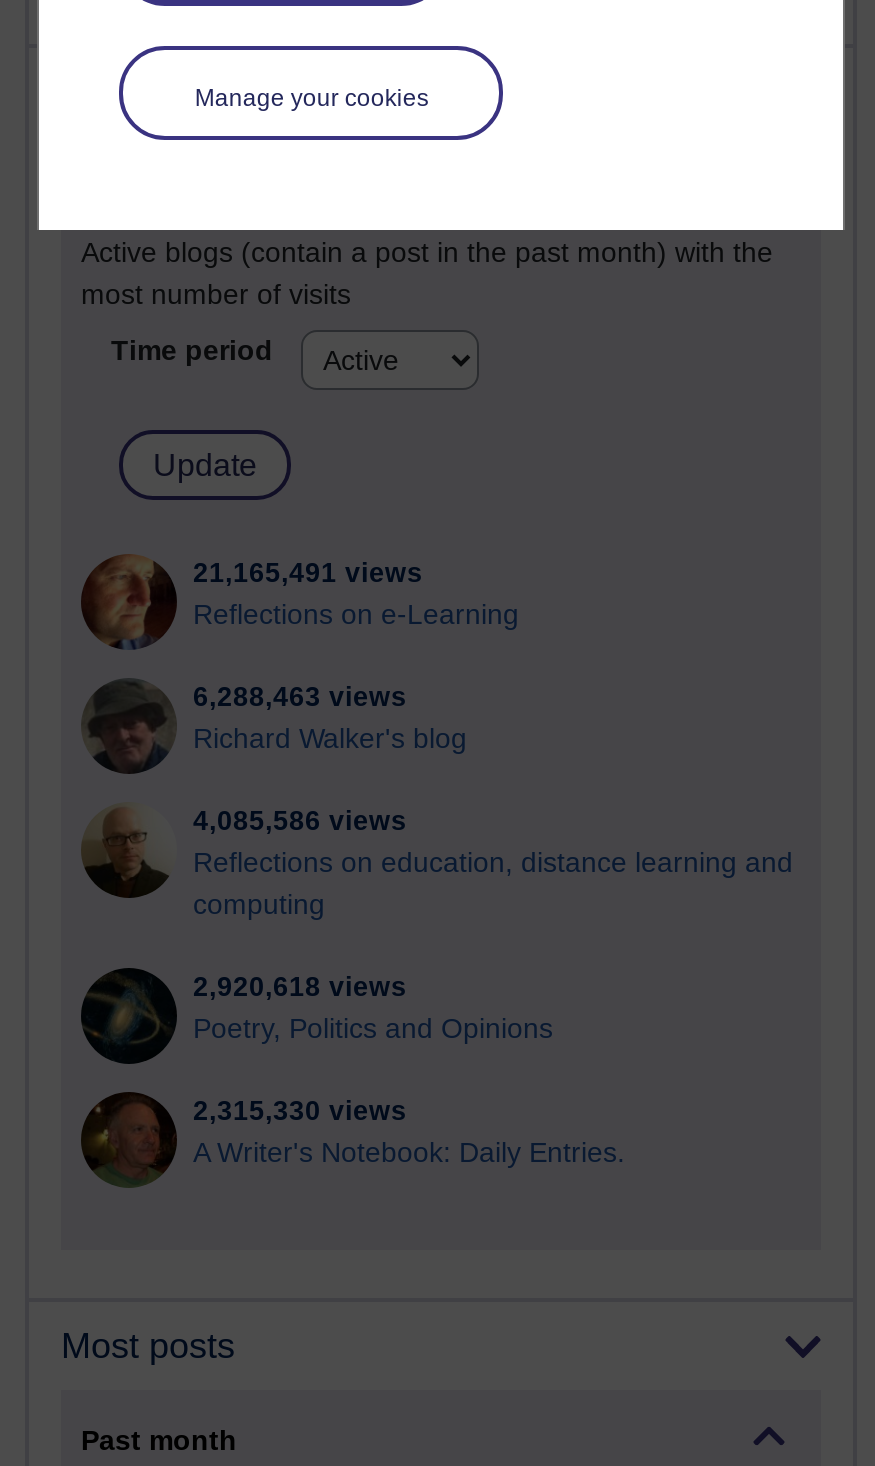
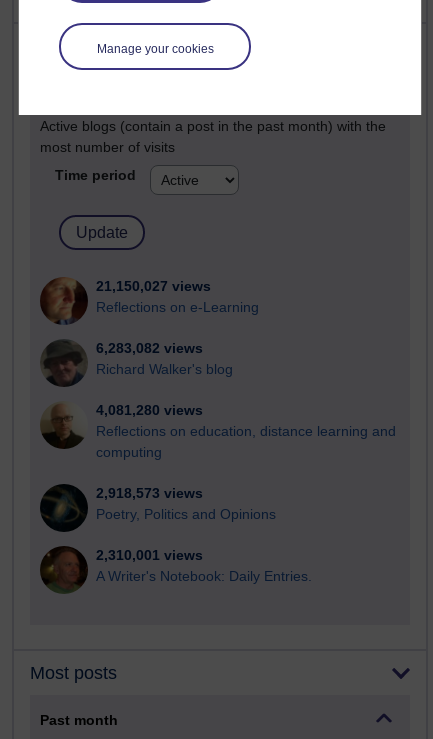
- 21,165,491 views
+ 21,150,027 views

- 6,288,463 views
+ 6,283,082 views

- 4,085,586 views
+ 4,081,280 views

- 2,920,618 views
+ 2,918,573 views

- 2,315,330 views
+ 2,310,001 views
